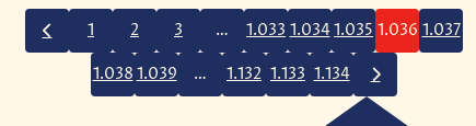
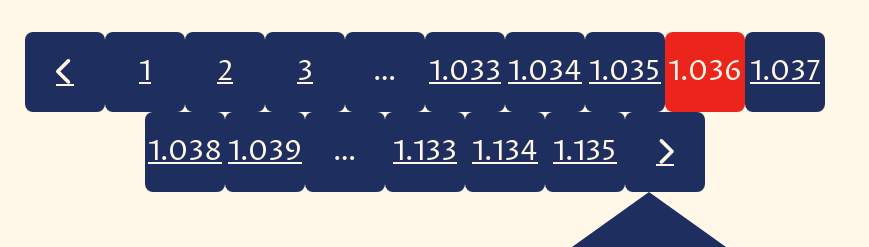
- 1.132 1.133 1.134
+ 1.133 1.134 1.135
